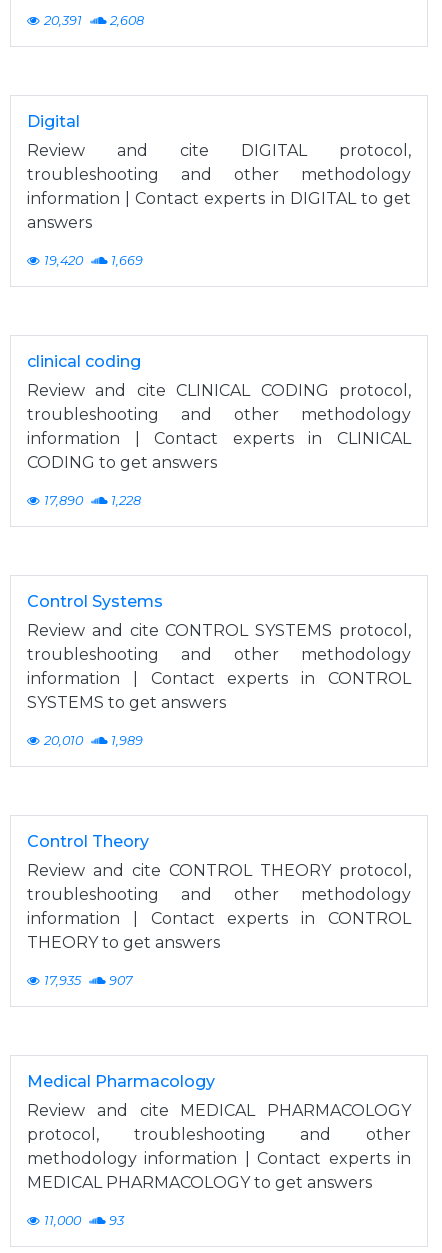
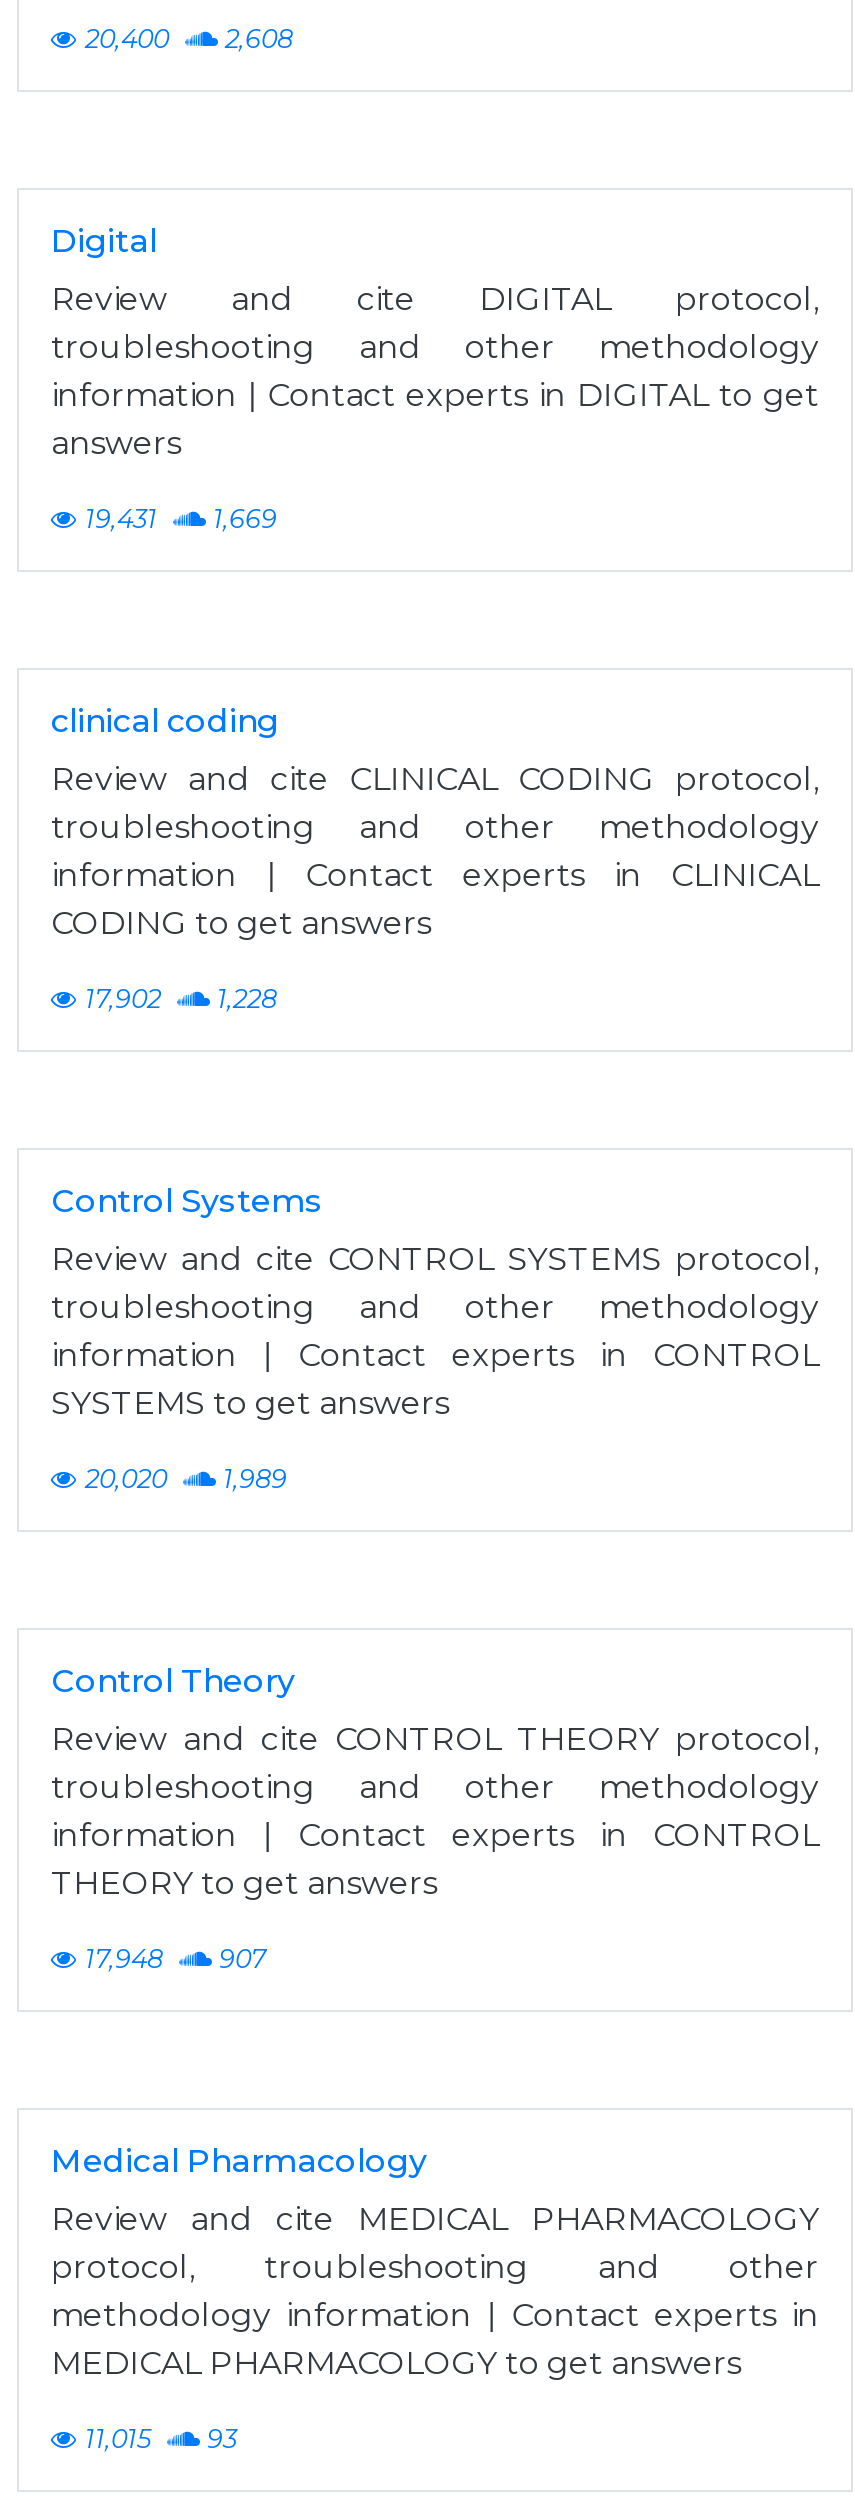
- 20,391 2,608
+ 20,400 2,608

- 19,420 1,669
+ 19,431 1,669

- 17,890 1,228
+ 17,902 1,228

- 20,010 1,989
+ 20,020 1,989

- 17,935 907
+ 17,948 907

- 11,000 93
+ 11,015 93
